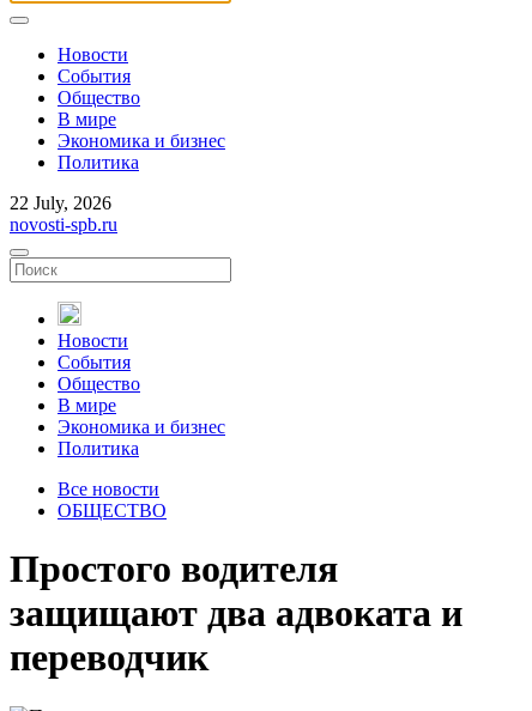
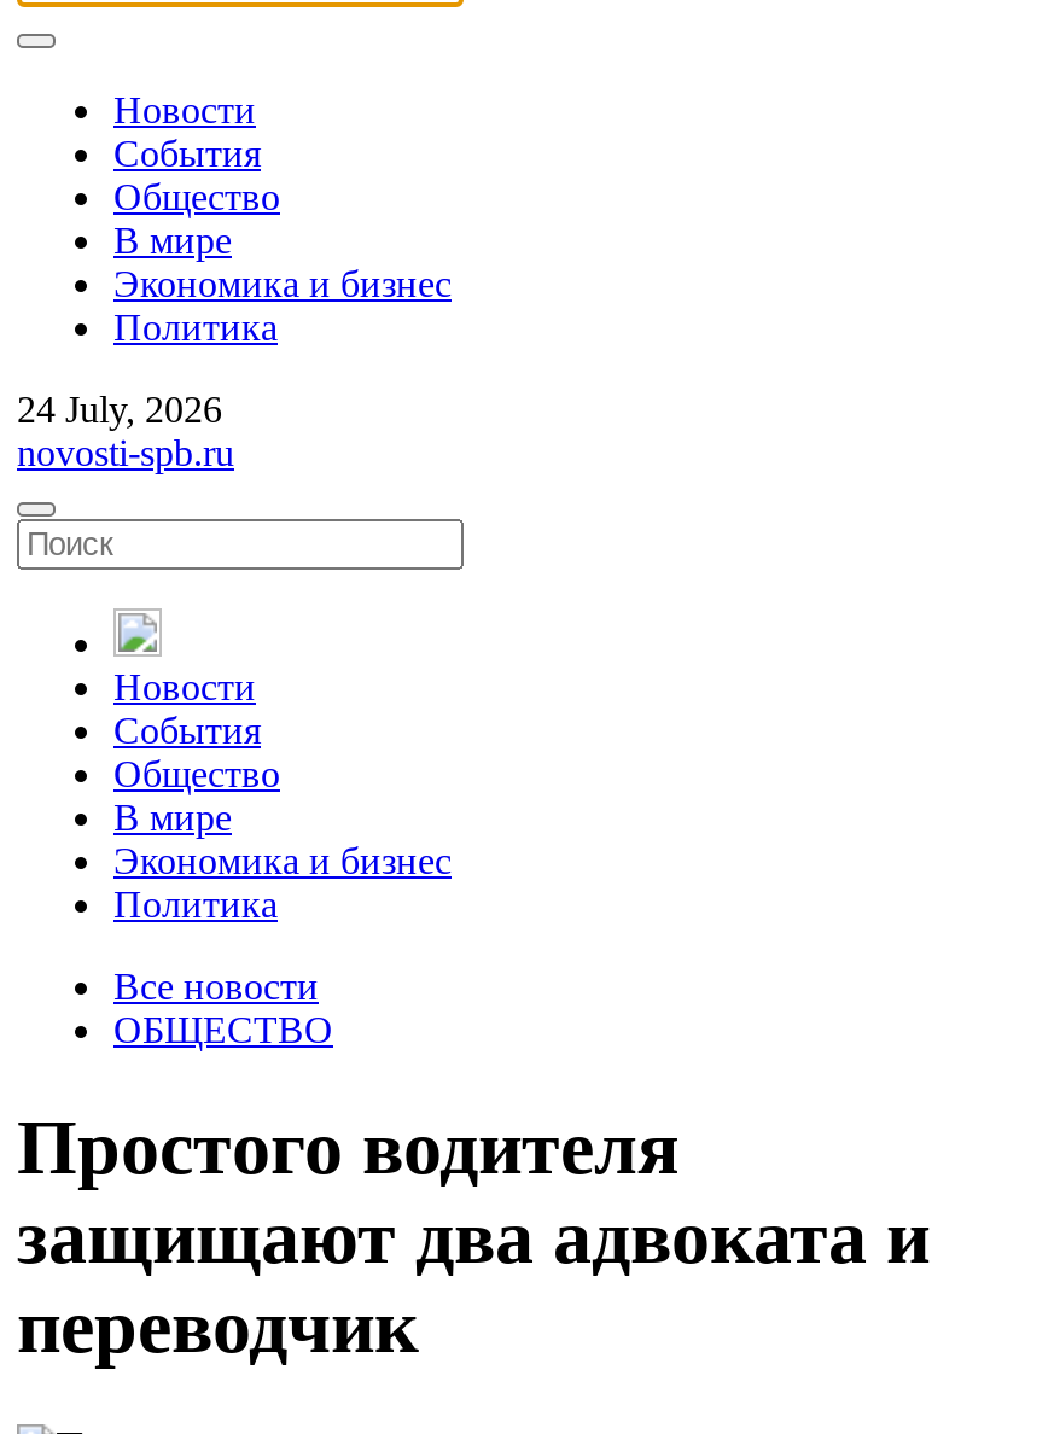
- 22 July, 2026
+ 24 July, 2026
